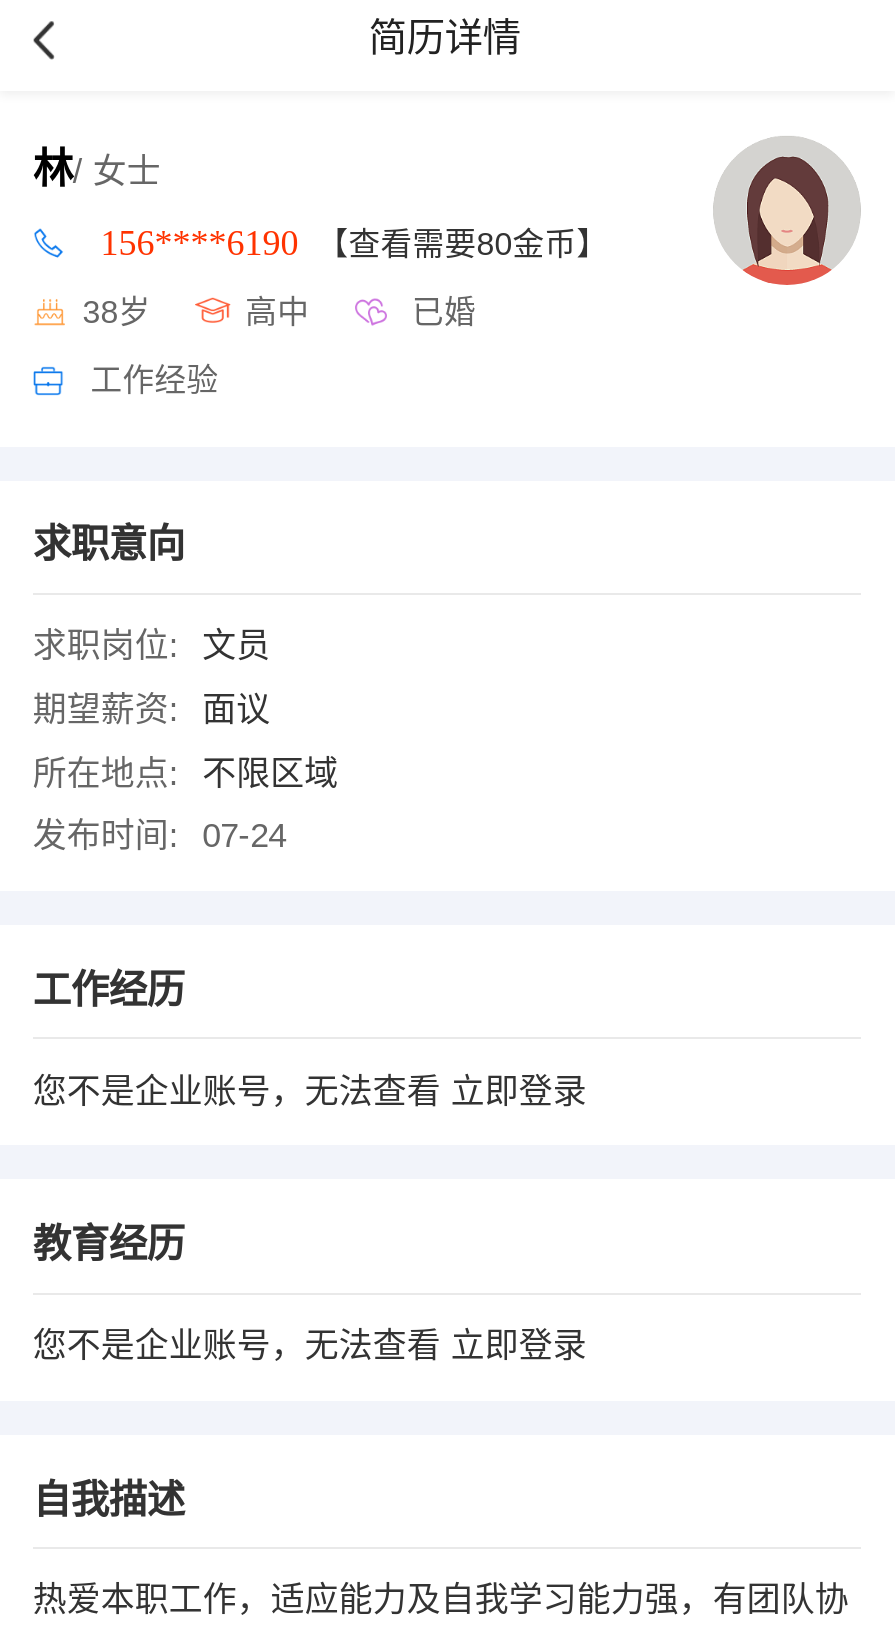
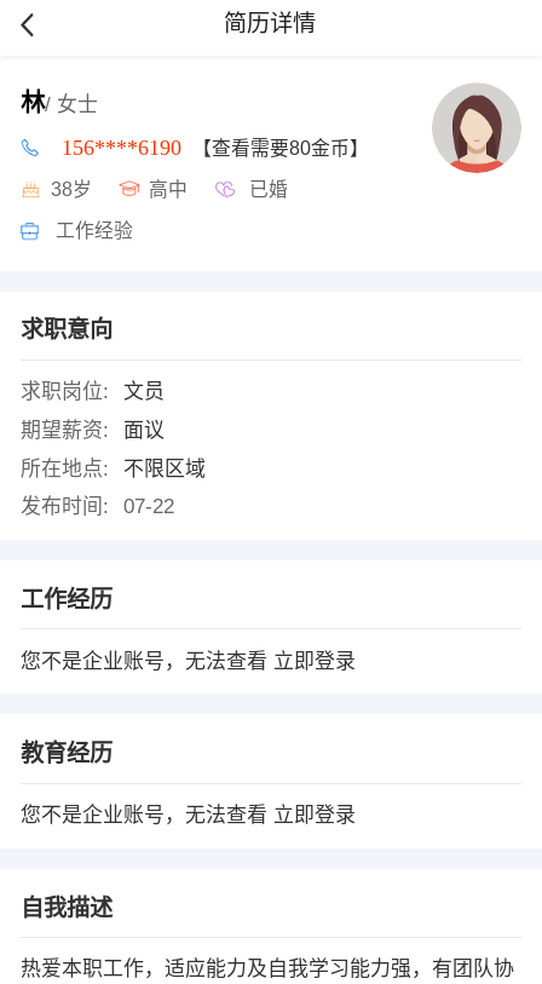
- 发布时间: 07-24
+ 发布时间: 07-22
